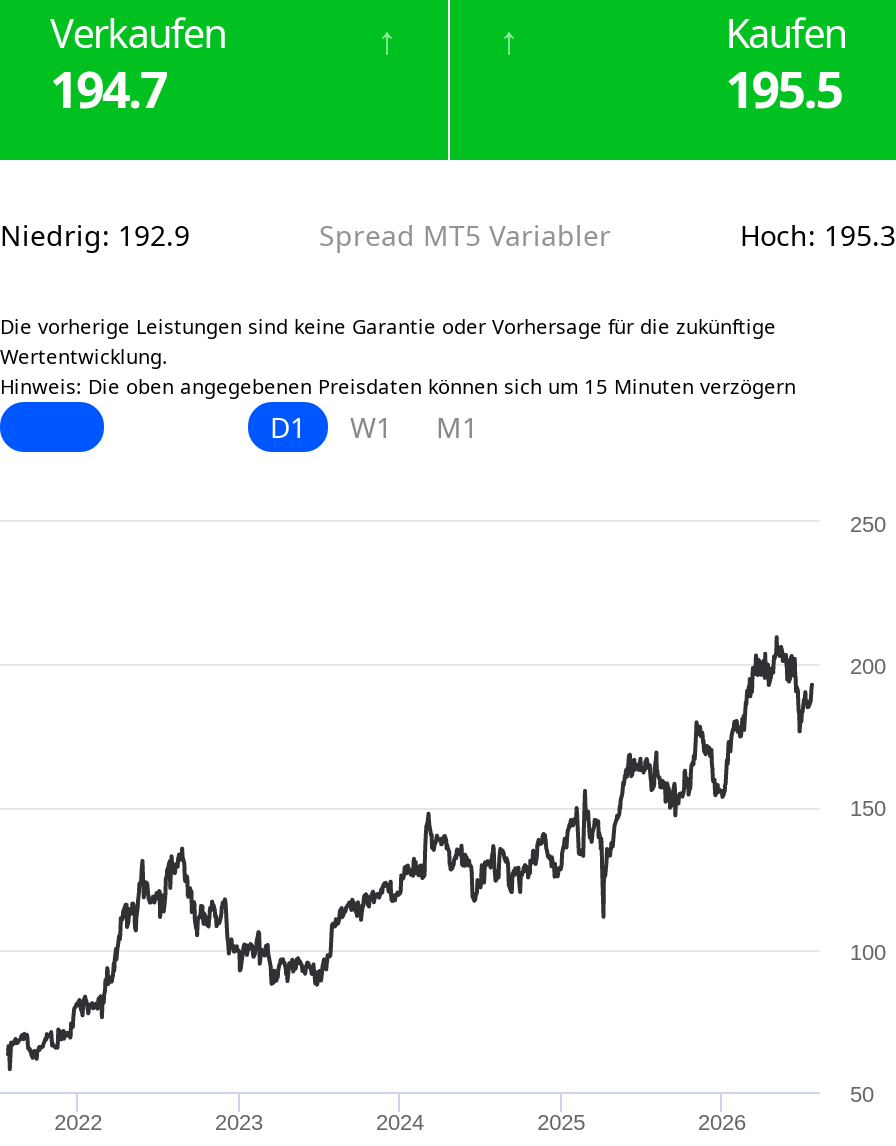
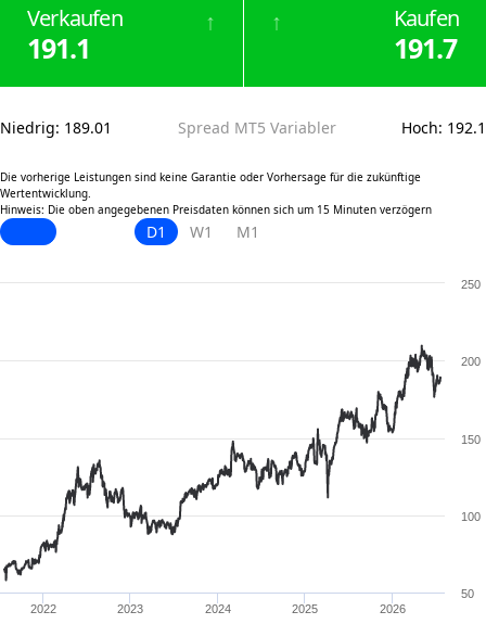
- 194.7
+ 191.1

- 195.5
+ 191.7

- Niedrig: 192.9
+ Niedrig: 189.01

- Hoch: 195.3
+ Hoch: 192.1
